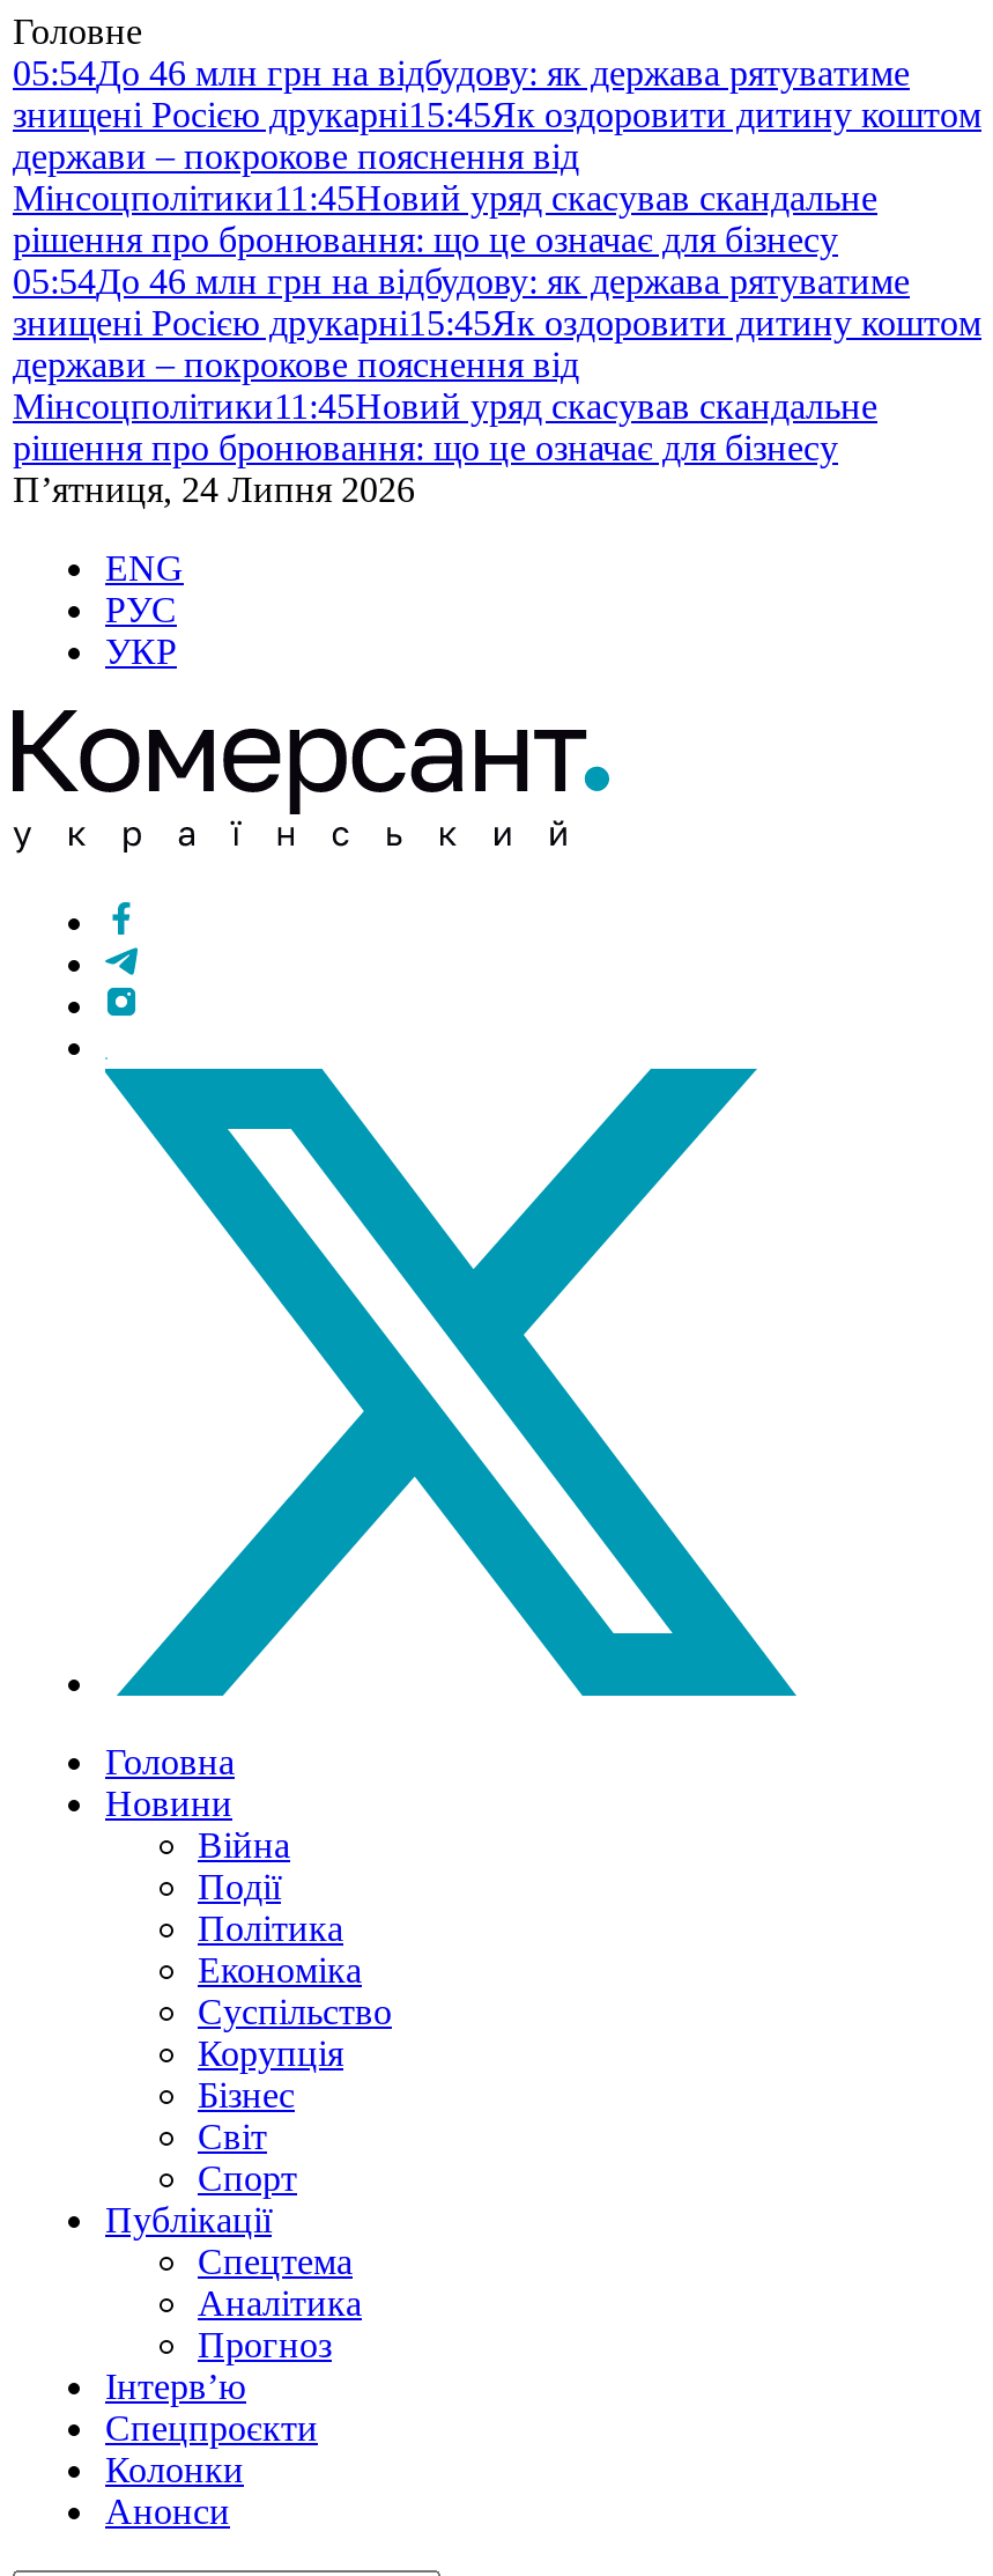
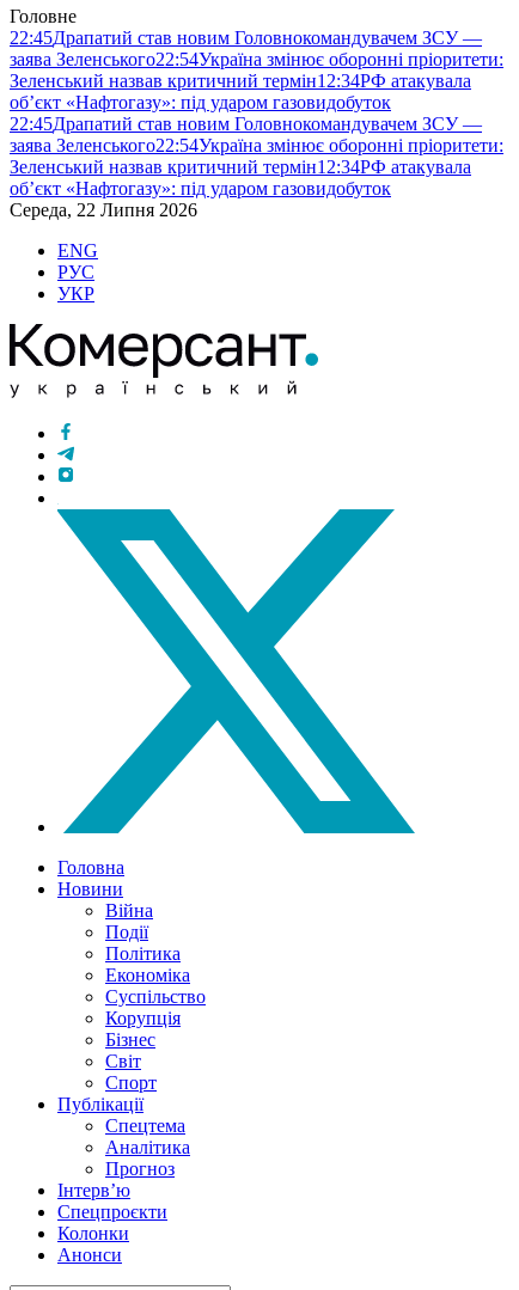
- 05:54До 46 млн грн на відбудову: як держава рятуватиме
- знищені Росією друкарні15:45Як оздоровити дитину коштом
- держави – покрокове пояснення від
- Мінсоцполітики11:45Новий уряд скасував скандальне
- рішення про бронювання: що це означає для бізнесу
- 05:54До 46 млн грн на відбудову: як держава рятуватиме
- знищені Росією друкарні15:45Як оздоровити дитину коштом
- держави – покрокове пояснення від
- Мінсоцполітики11:45Новий уряд скасував скандальне
- рішення про бронювання: що це означає для бізнесу
- П’ятниця, 24 Липня 2026
+ 22:45Драпатий став новим Головнокомандувачем ЗСУ —
+ заява Зеленського22:54Україна змінює оборонні пріоритети:
+ Зеленський назвав критичний термін 12:34РФ атакувала
+ об’єкт «Нафтогазу»: під ударом газовидобуток
+ 22:45Драпатий став новим Головнокомандувачем ЗСУ —
+ заява Зеленського22:54Україна змінює оборонні пріоритети:
+ Зеленський назвав критичний термін 12:34РФ атакувала
+ об’єкт «Нафтогазу»: під ударом газовидобуток
+ Середа, 22 Липня 2026
